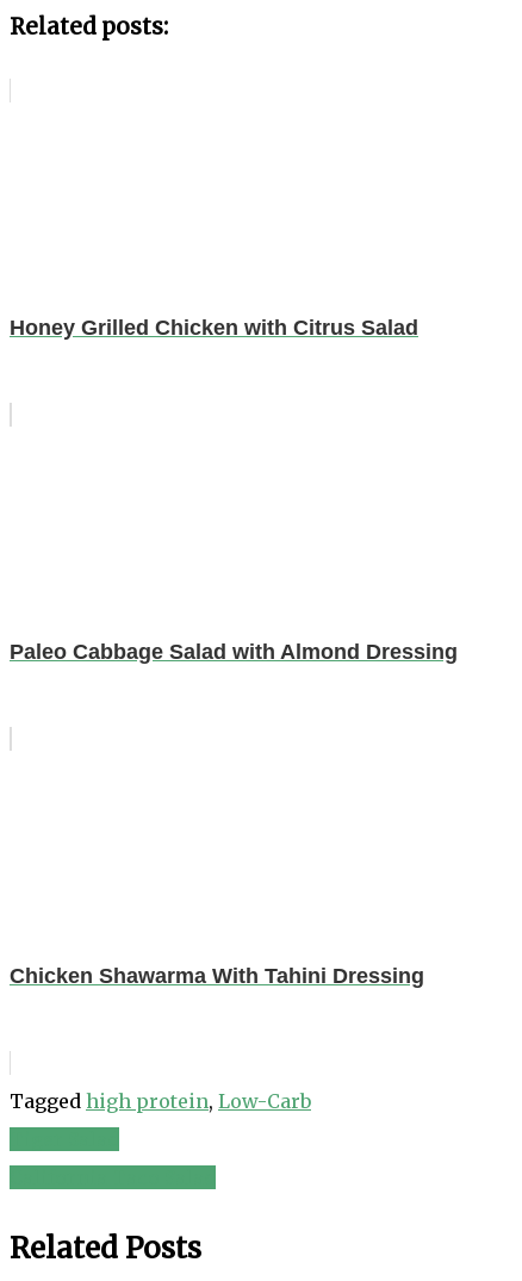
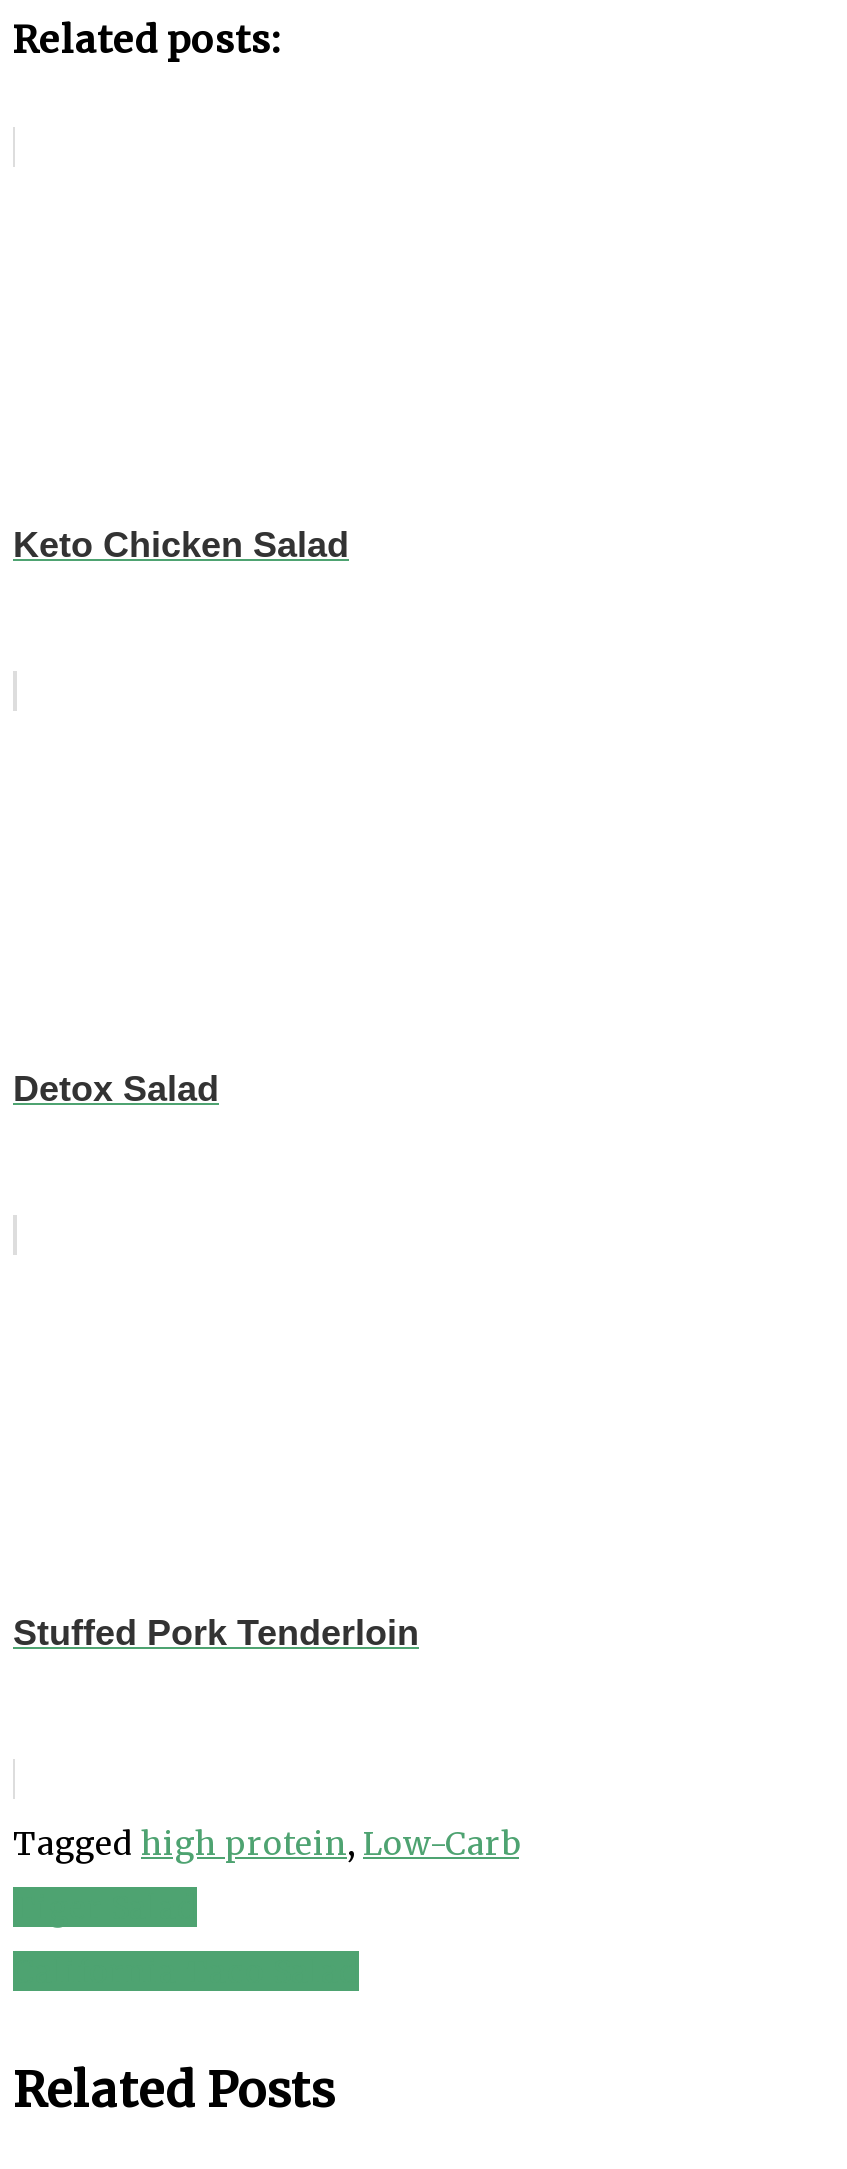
- Honey Grilled Chicken with Citrus Salad
+ Keto Chicken Salad

- Paleo Cabbage Salad with Almond Dressing
+ Detox Salad

- Chicken Shawarma With Tahini Dressing
+ Stuffed Pork Tenderloin
